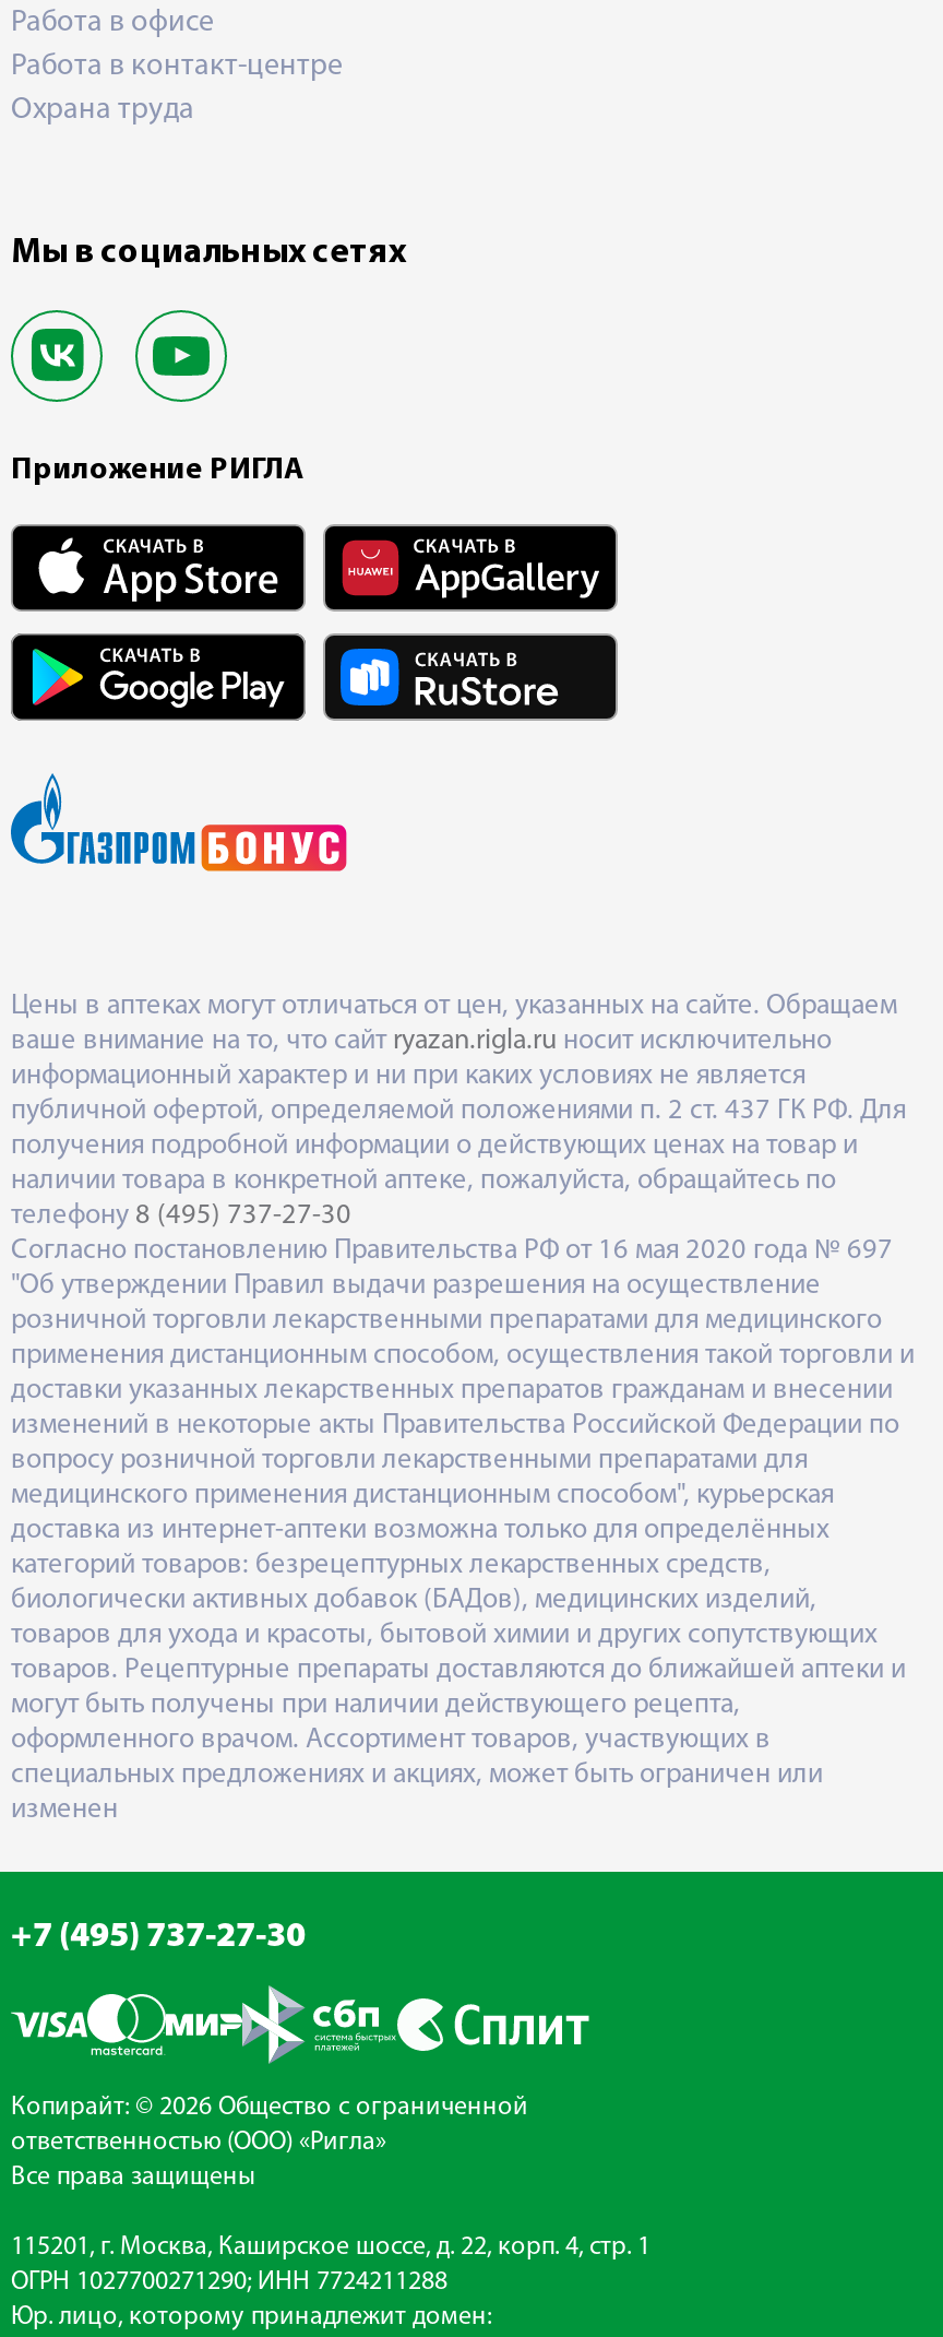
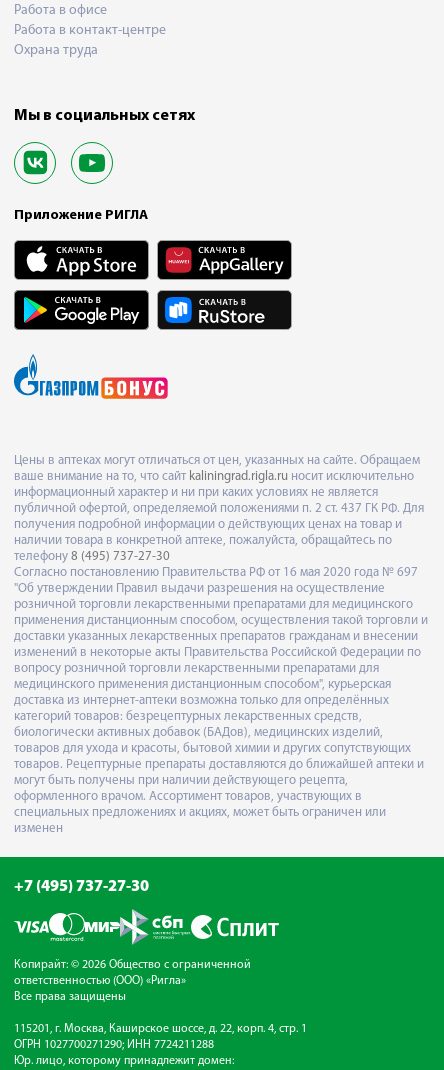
- ваше внимание на то, что сайт ryazan.rigla.ru носит исключительно
+ ваше внимание на то, что сайт kaliningrad.rigla.ru носит исключительно
